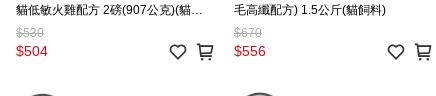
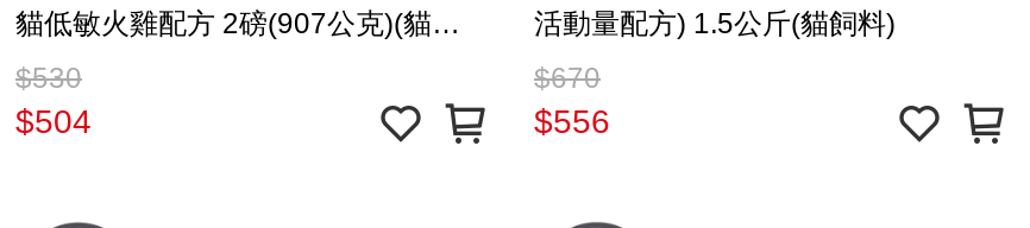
- 毛高纖配方) 1.5公斤(貓飼料)
+ 活動量配方) 1.5公斤(貓飼料)
